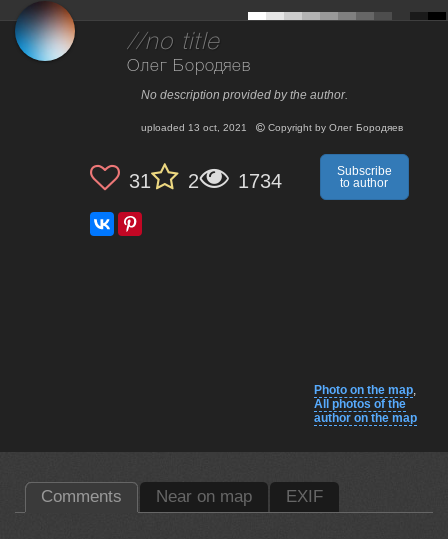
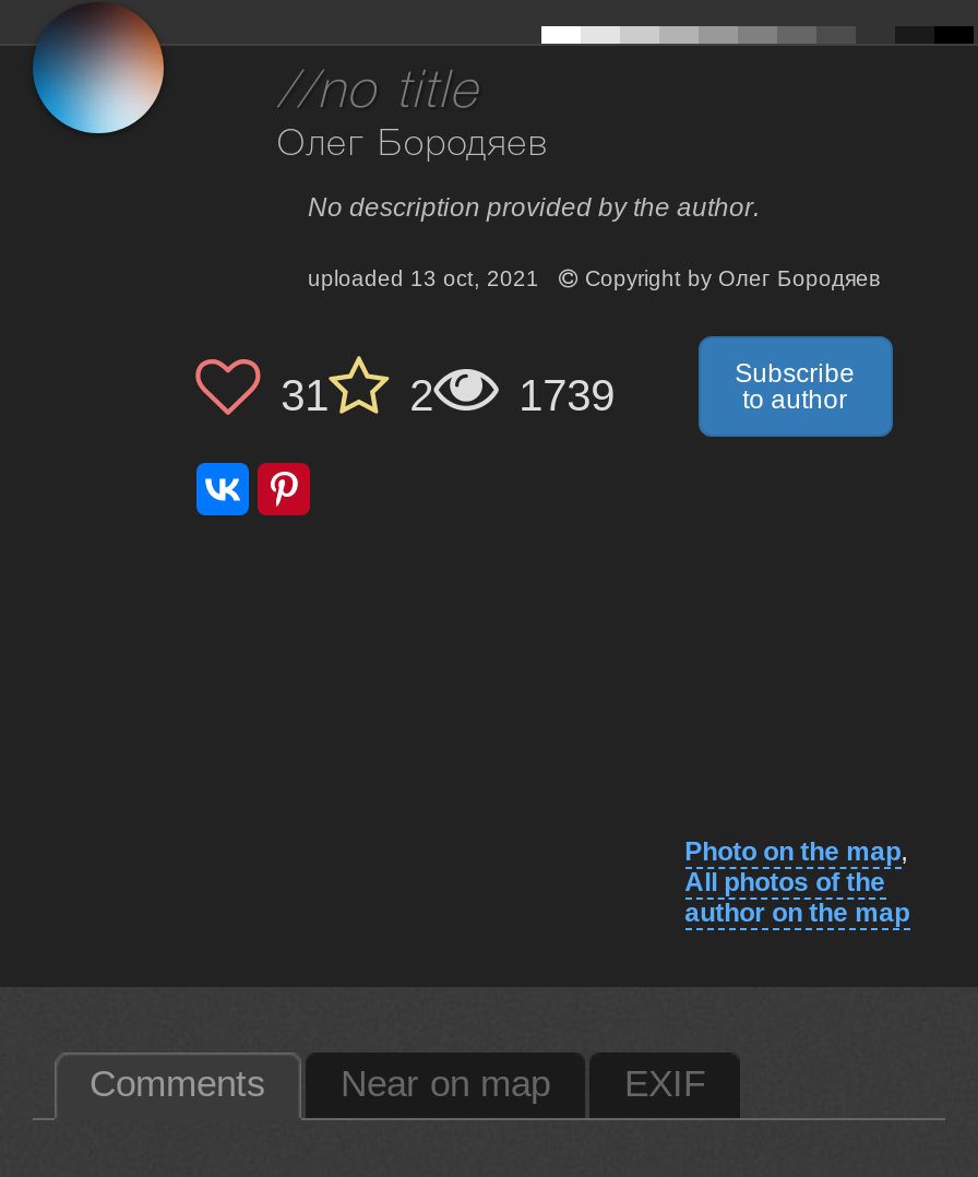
- 31 2 1734
+ 31 2 1739
